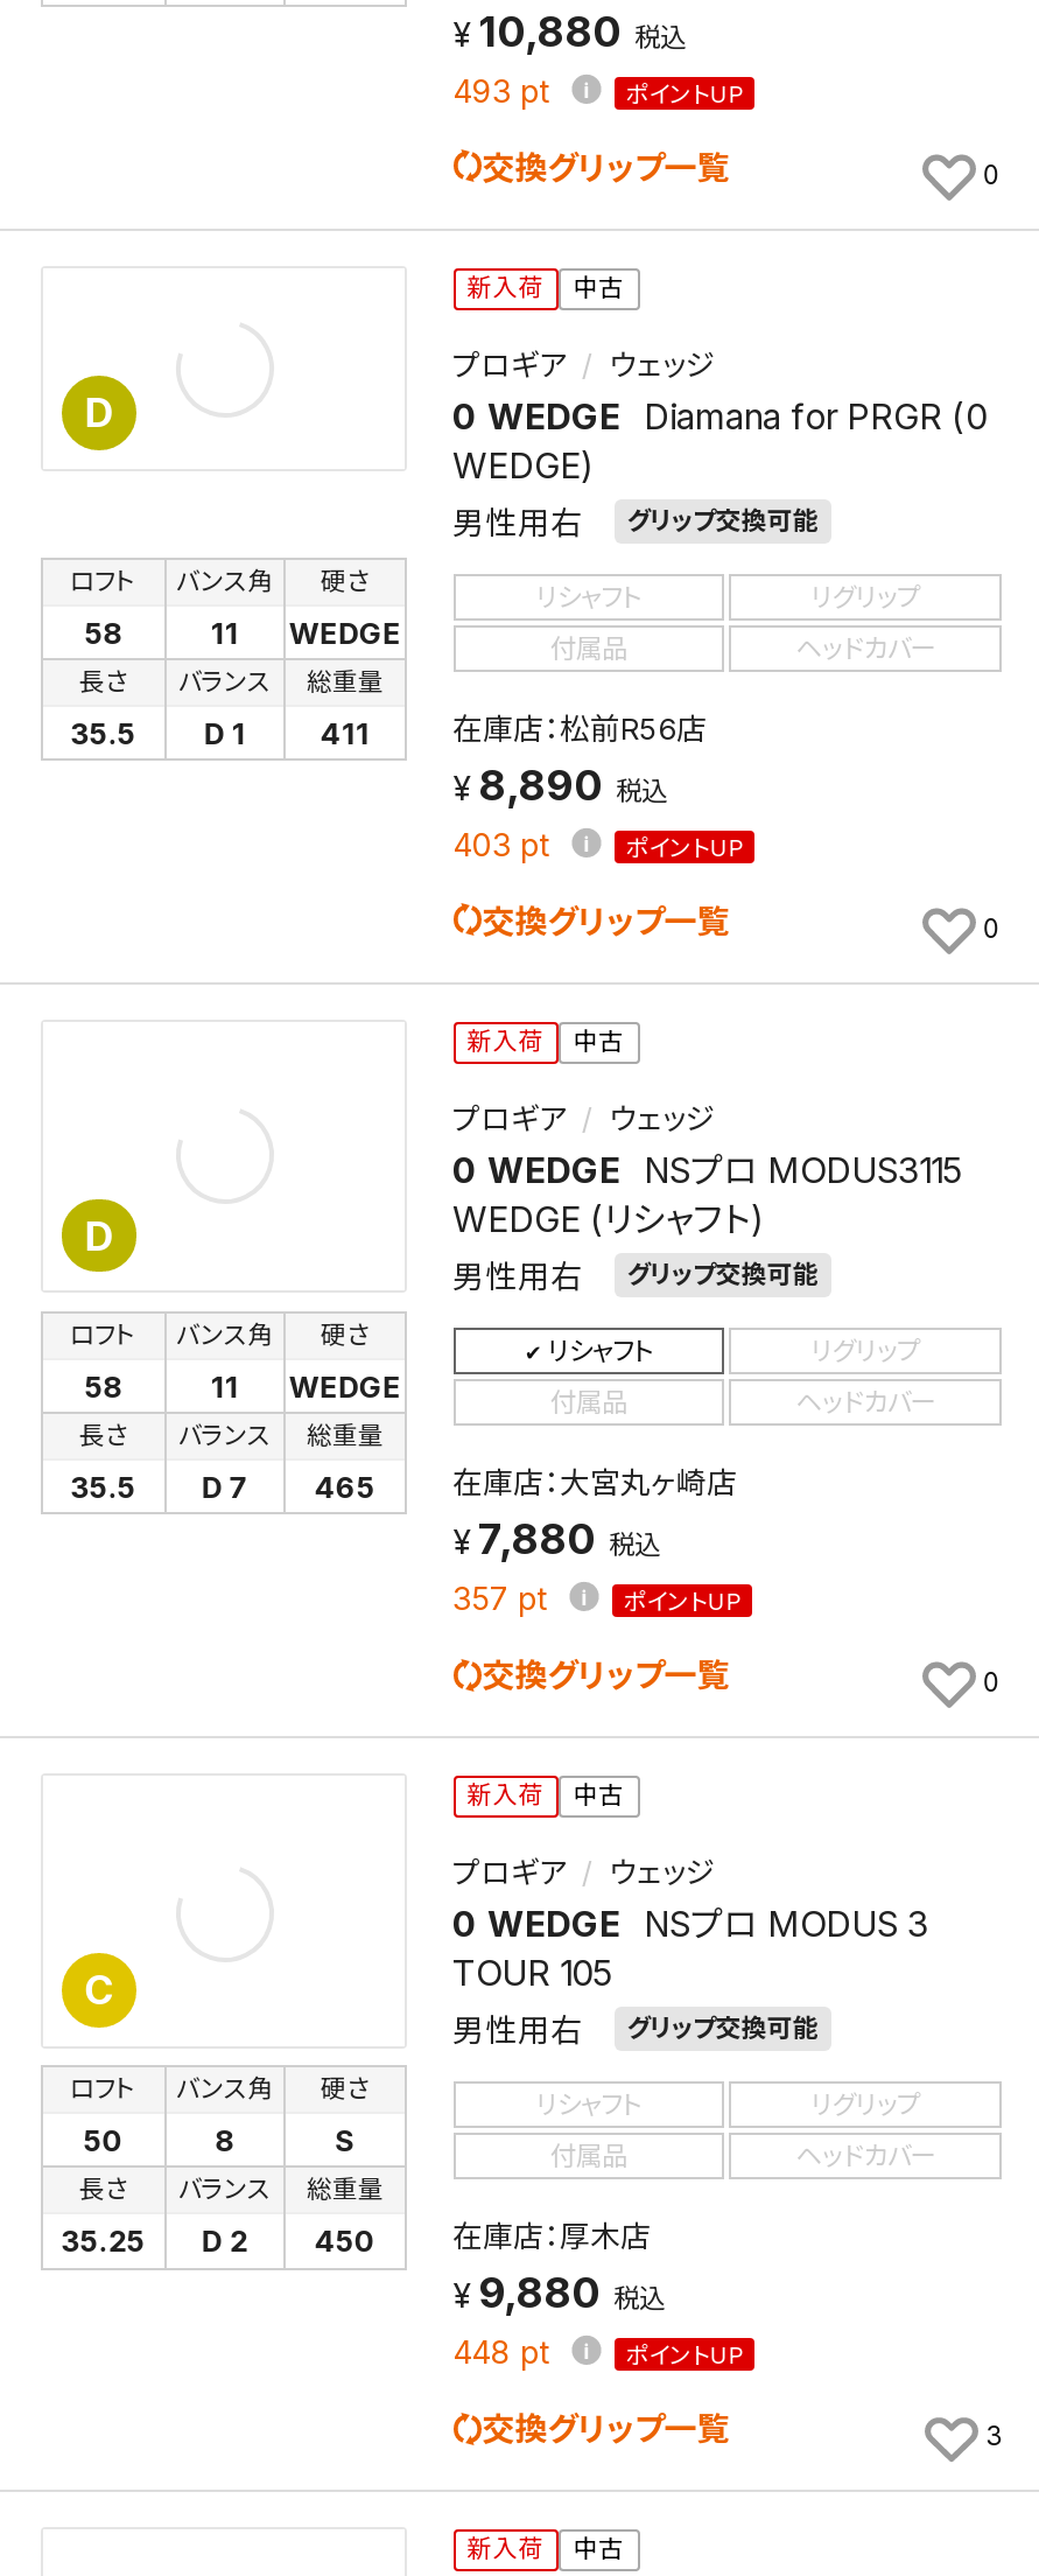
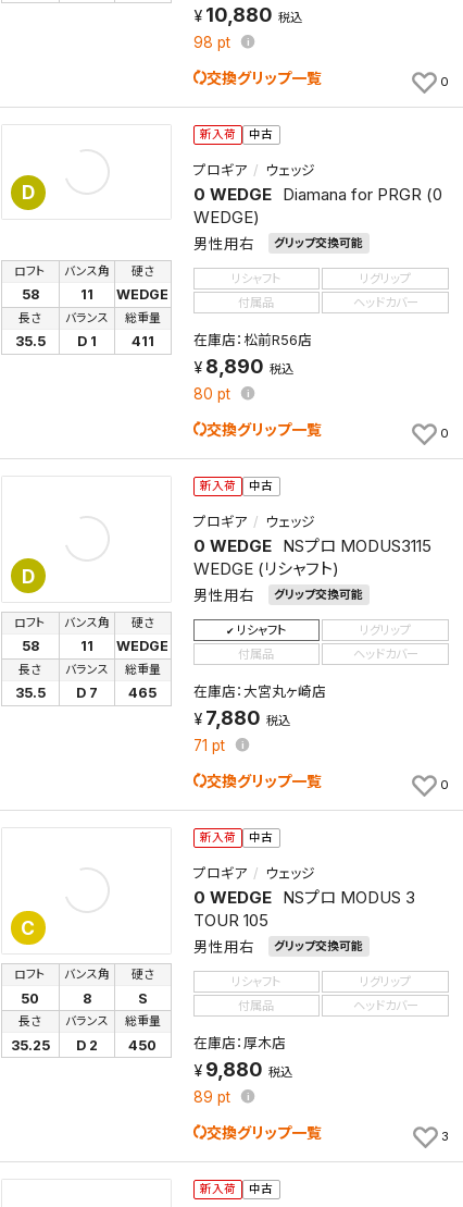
- 493 pt
- ポイントUP
+ 98 pt

- 403 pt
- ポイントUP
+ 80 pt

- 357 pt
- ポイントUP
+ 71 pt

- 448 pt
- ポイントUP
+ 89 pt
